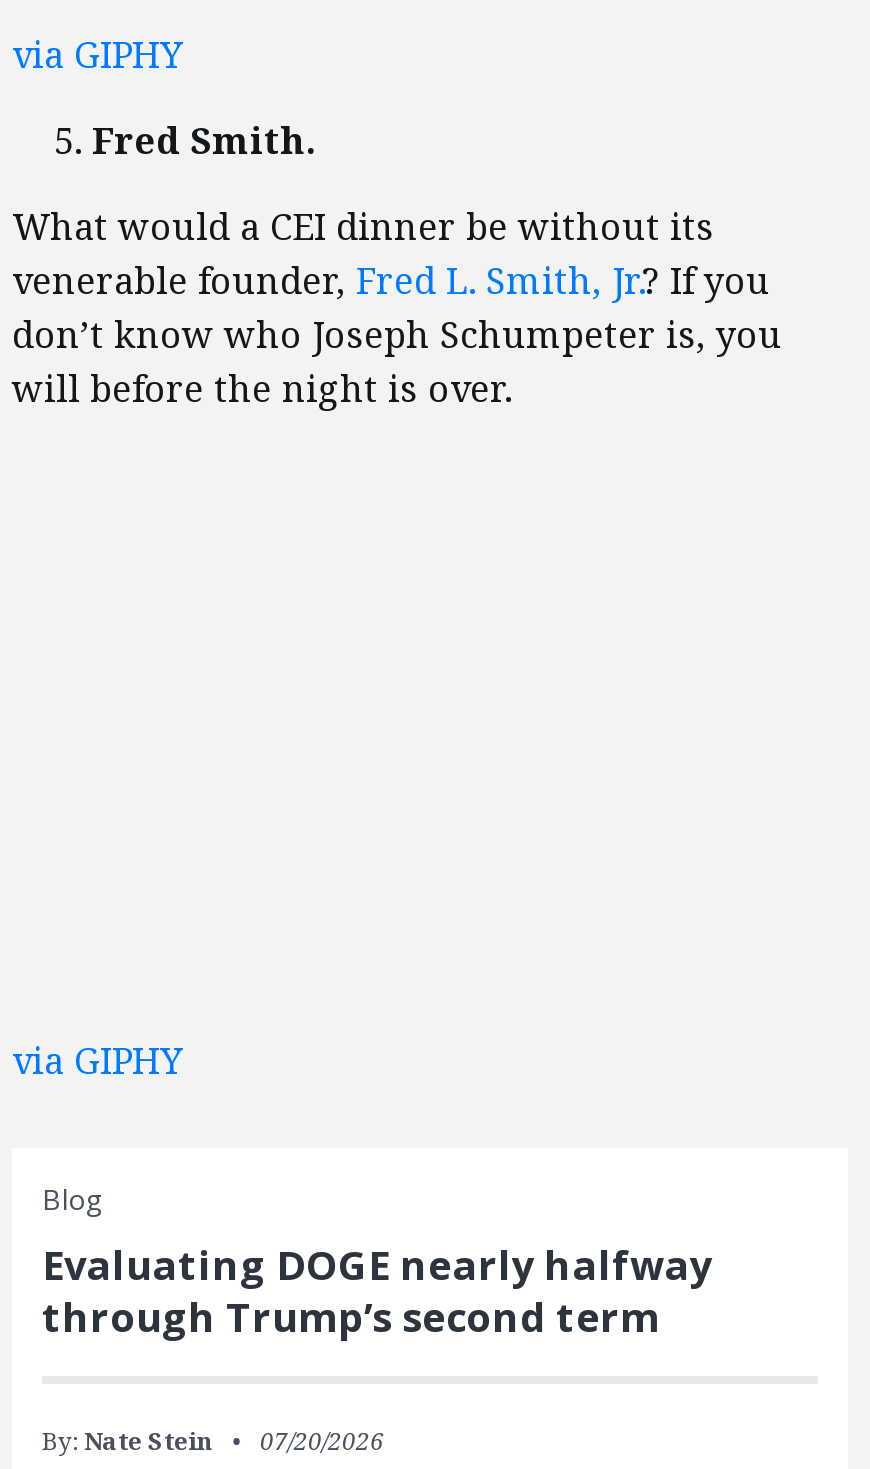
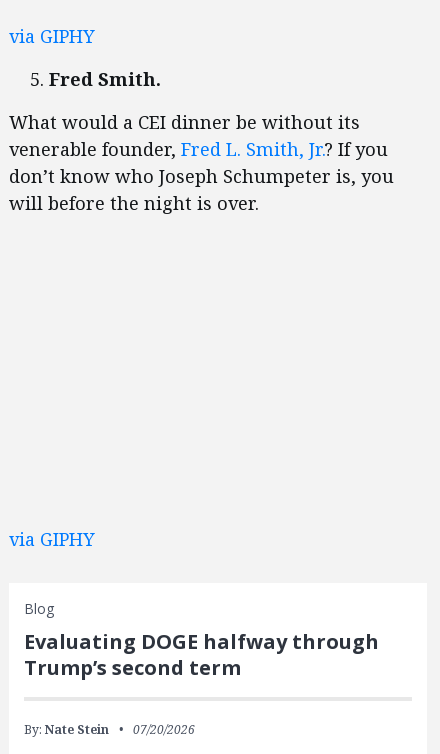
- Evaluating DOGE nearly halfway
- through Trump’s second term
+ Evaluating DOGE halfway through
+ Trump’s second term
